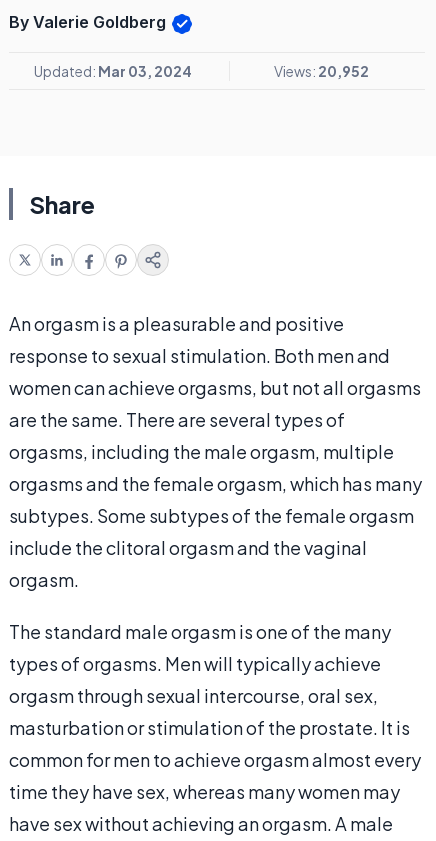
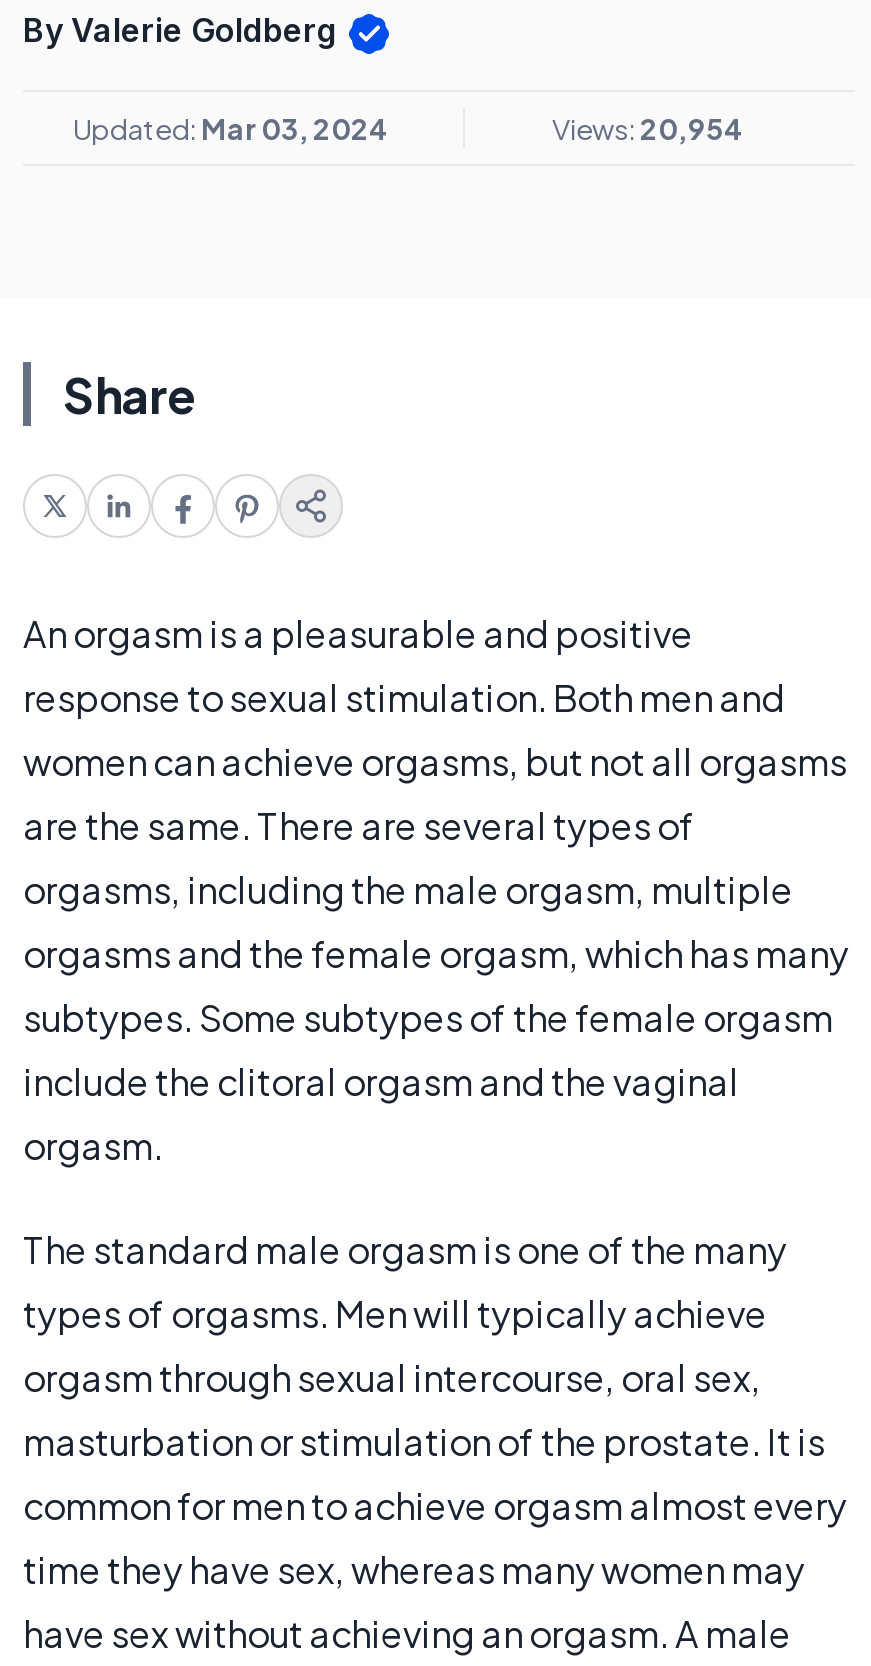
- Views: 20,952
+ Views: 20,954
